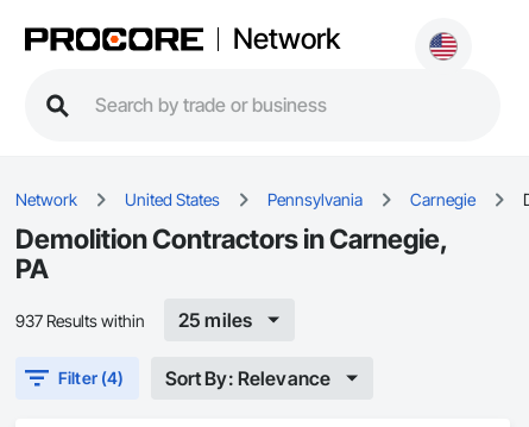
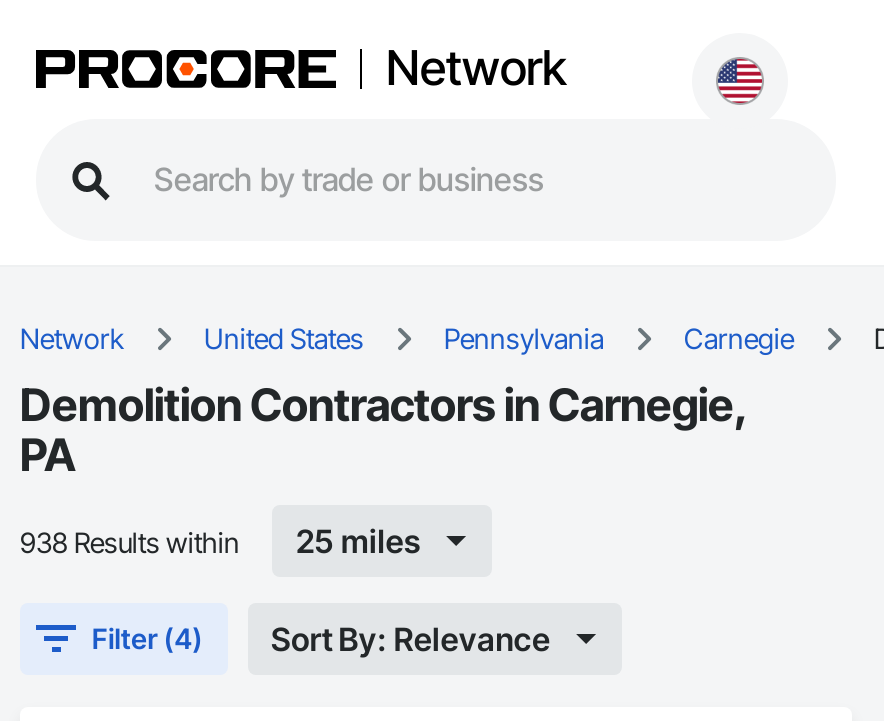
- 937 Results within
+ 938 Results within
